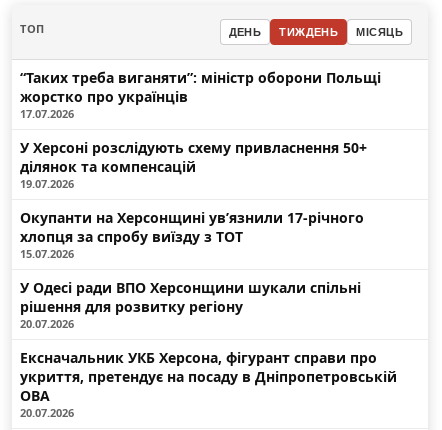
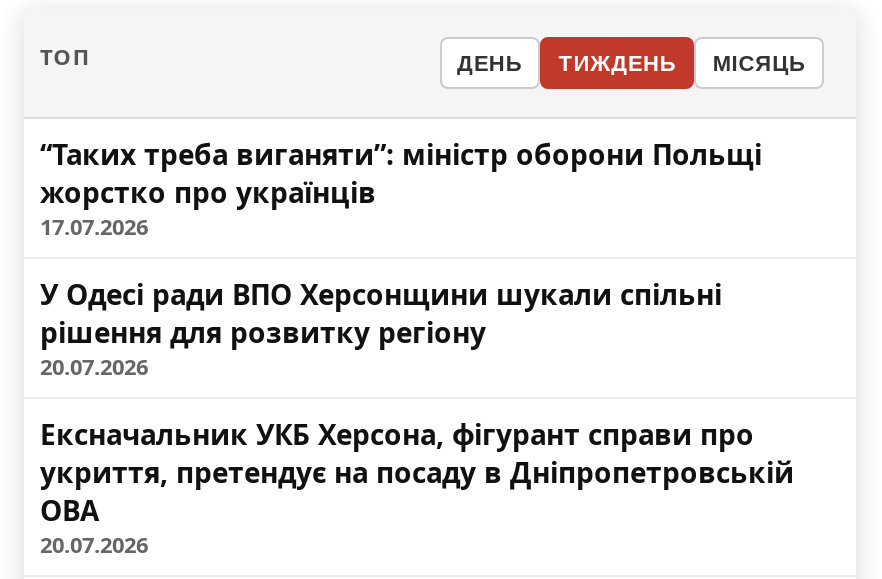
- У Херсоні розслідують схему привласнення 50+
- ділянок та компенсацій
- 19.07.2026
- Окупанти на Херсонщині ув’язнили 17-річного
- хлопця за спробу виїзду з ТОТ
- 15.07.2026
